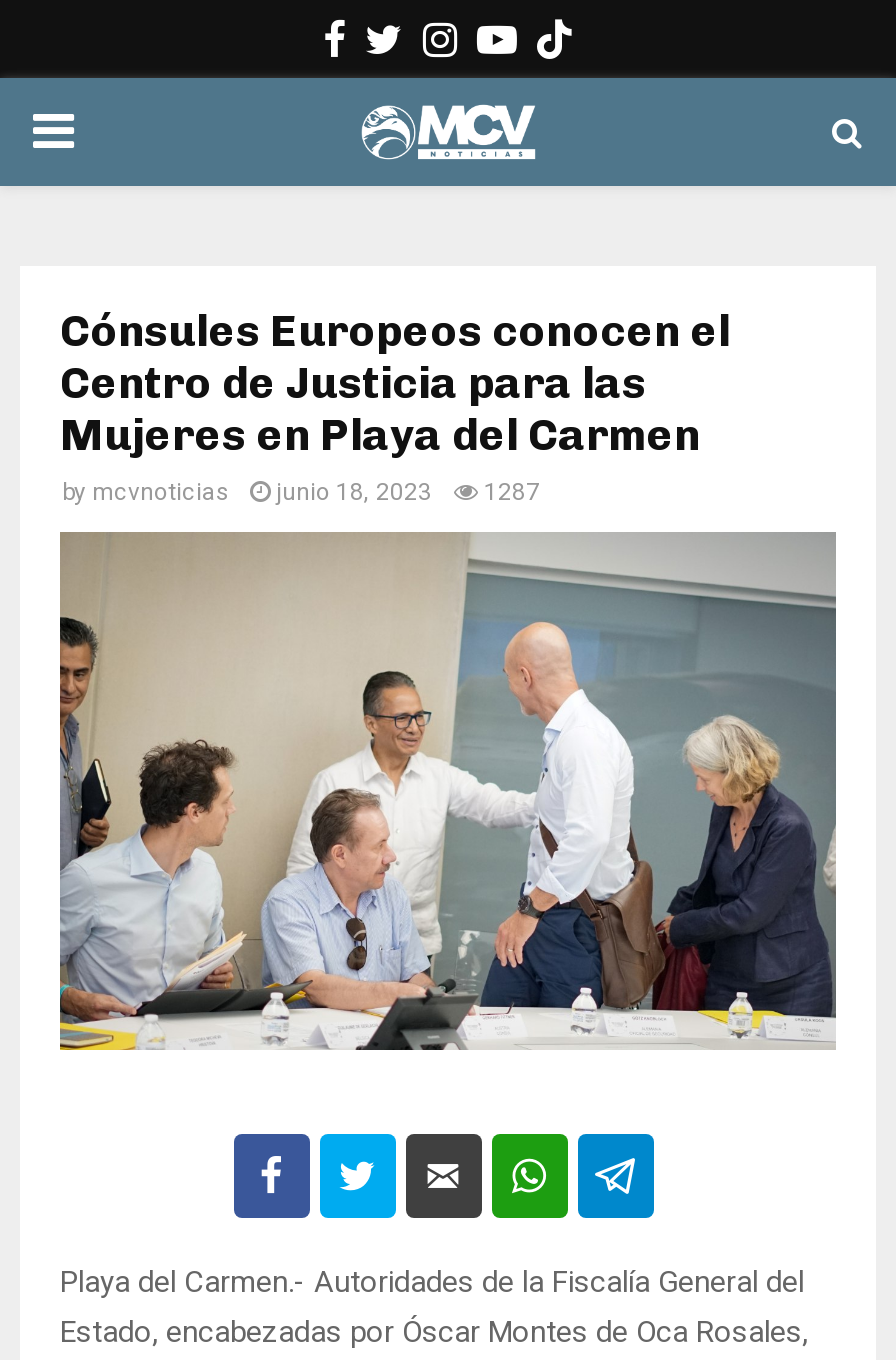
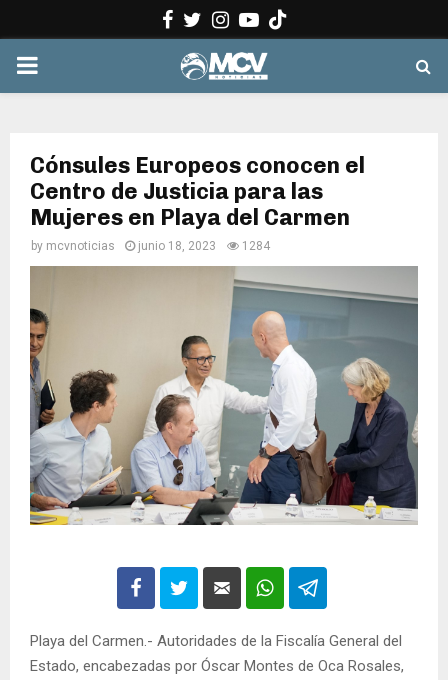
- by mcvnoticias junio 18, 2023 1287
+ by mcvnoticias junio 18, 2023 1284
